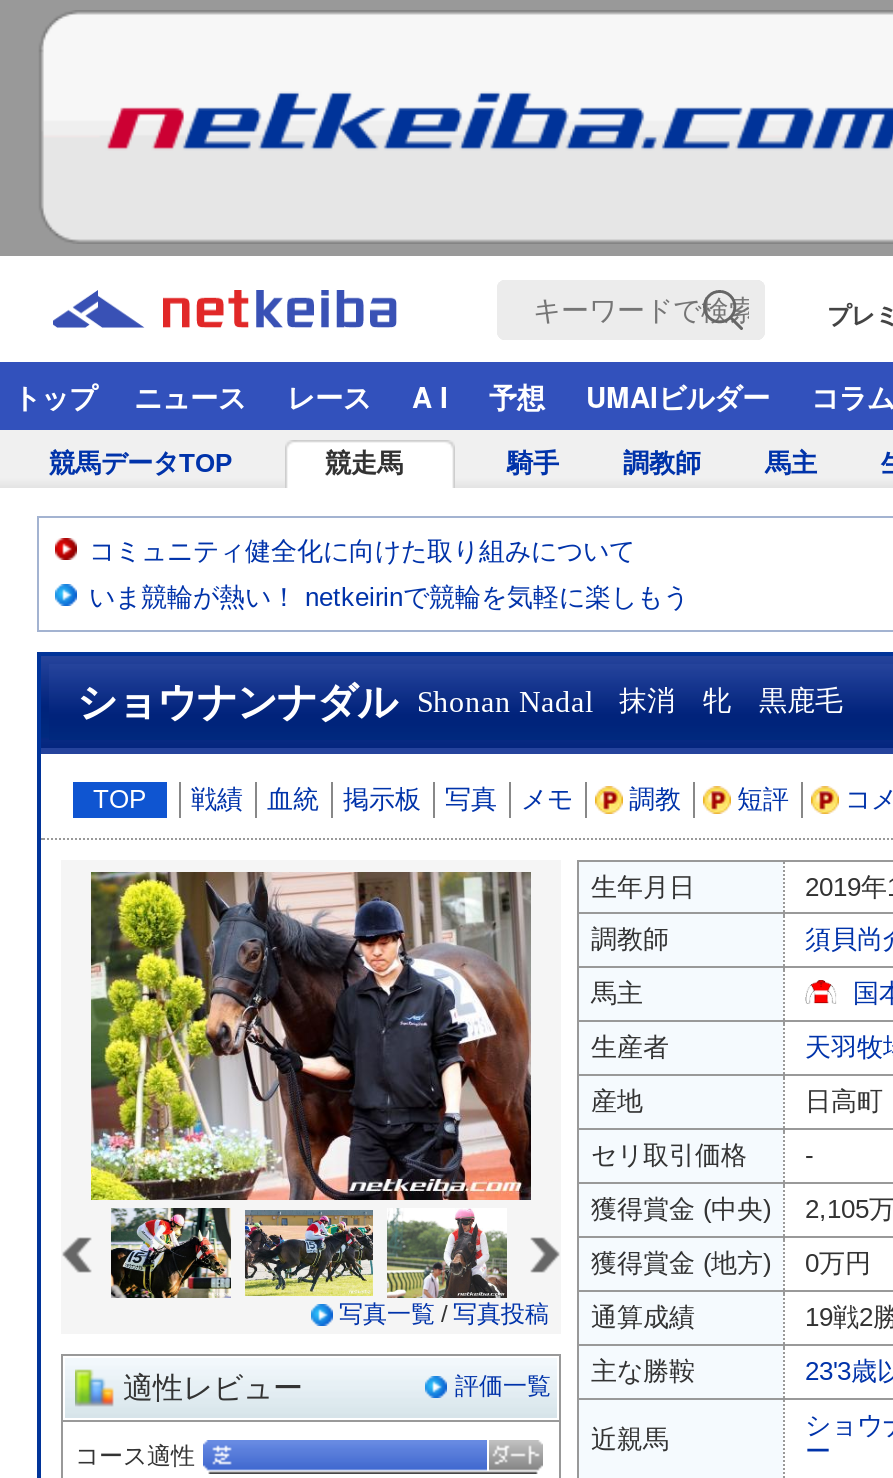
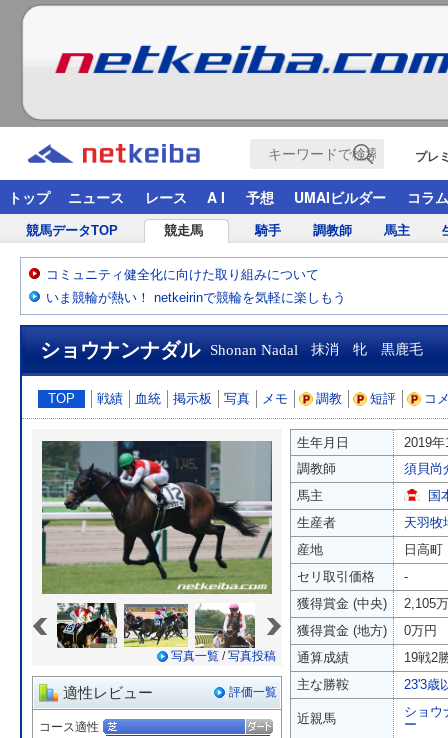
- [image]
+ [image]
